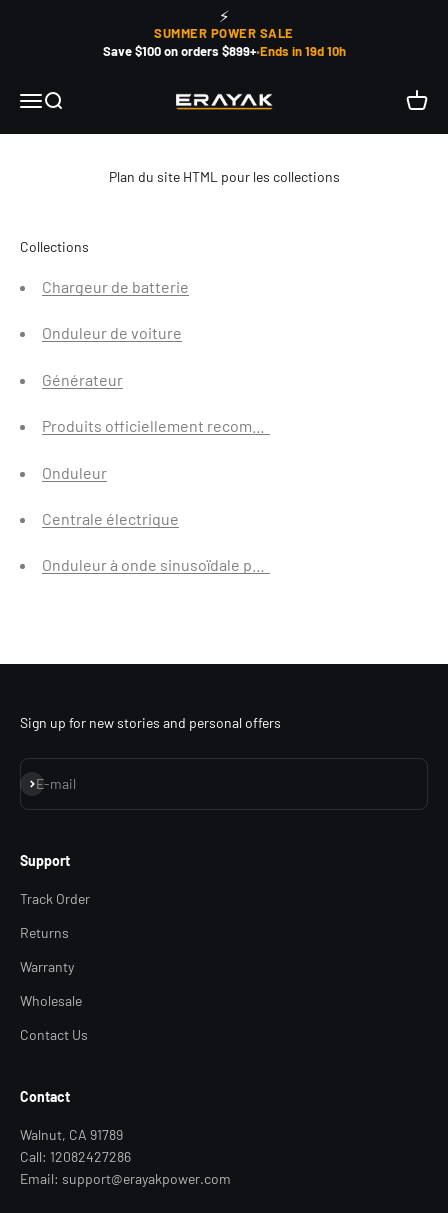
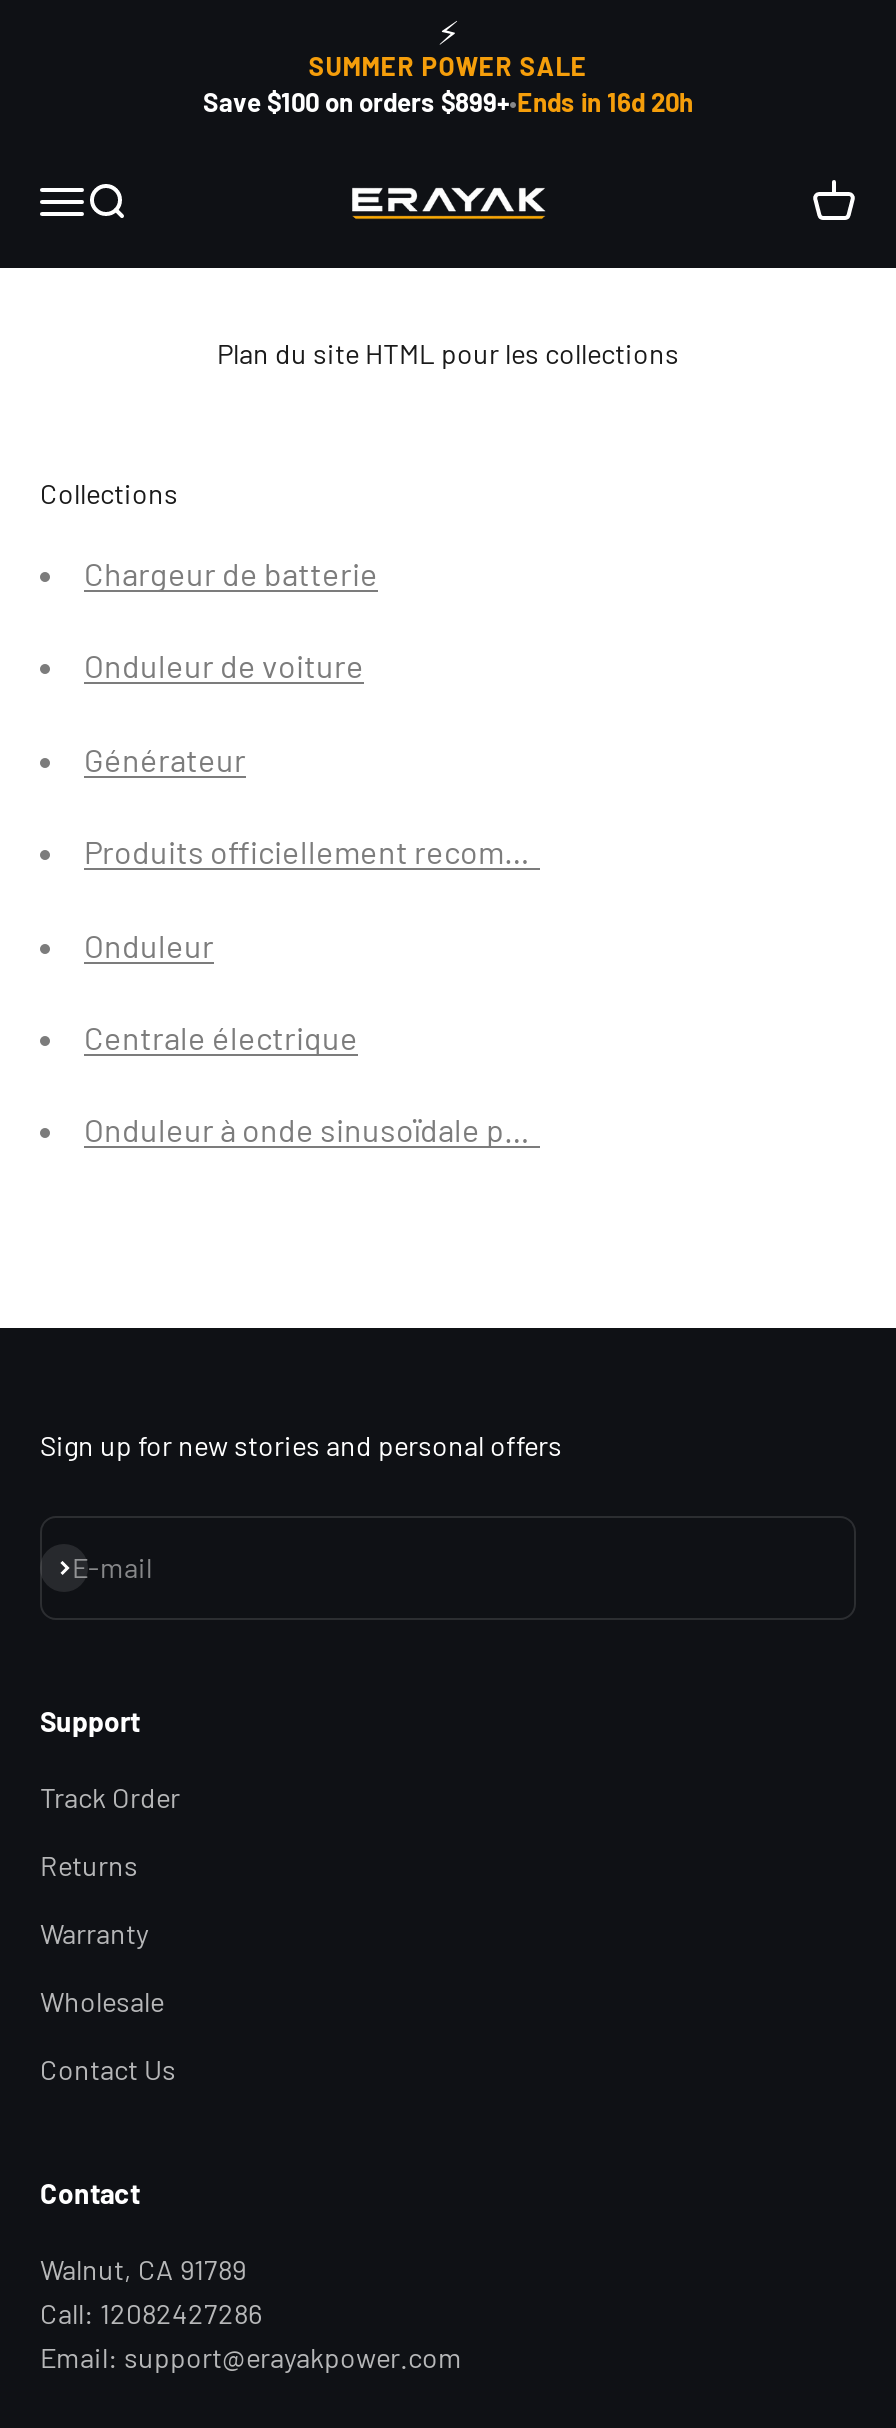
- Save $100 on orders $899+•Ends in 19d 10h
+ Save $100 on orders $899+•Ends in 16d 20h
